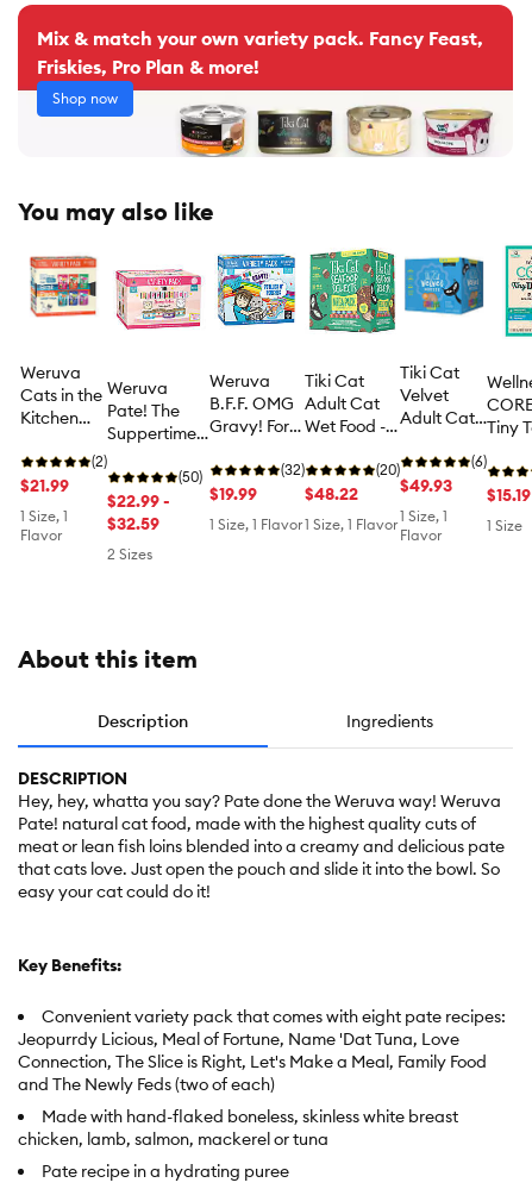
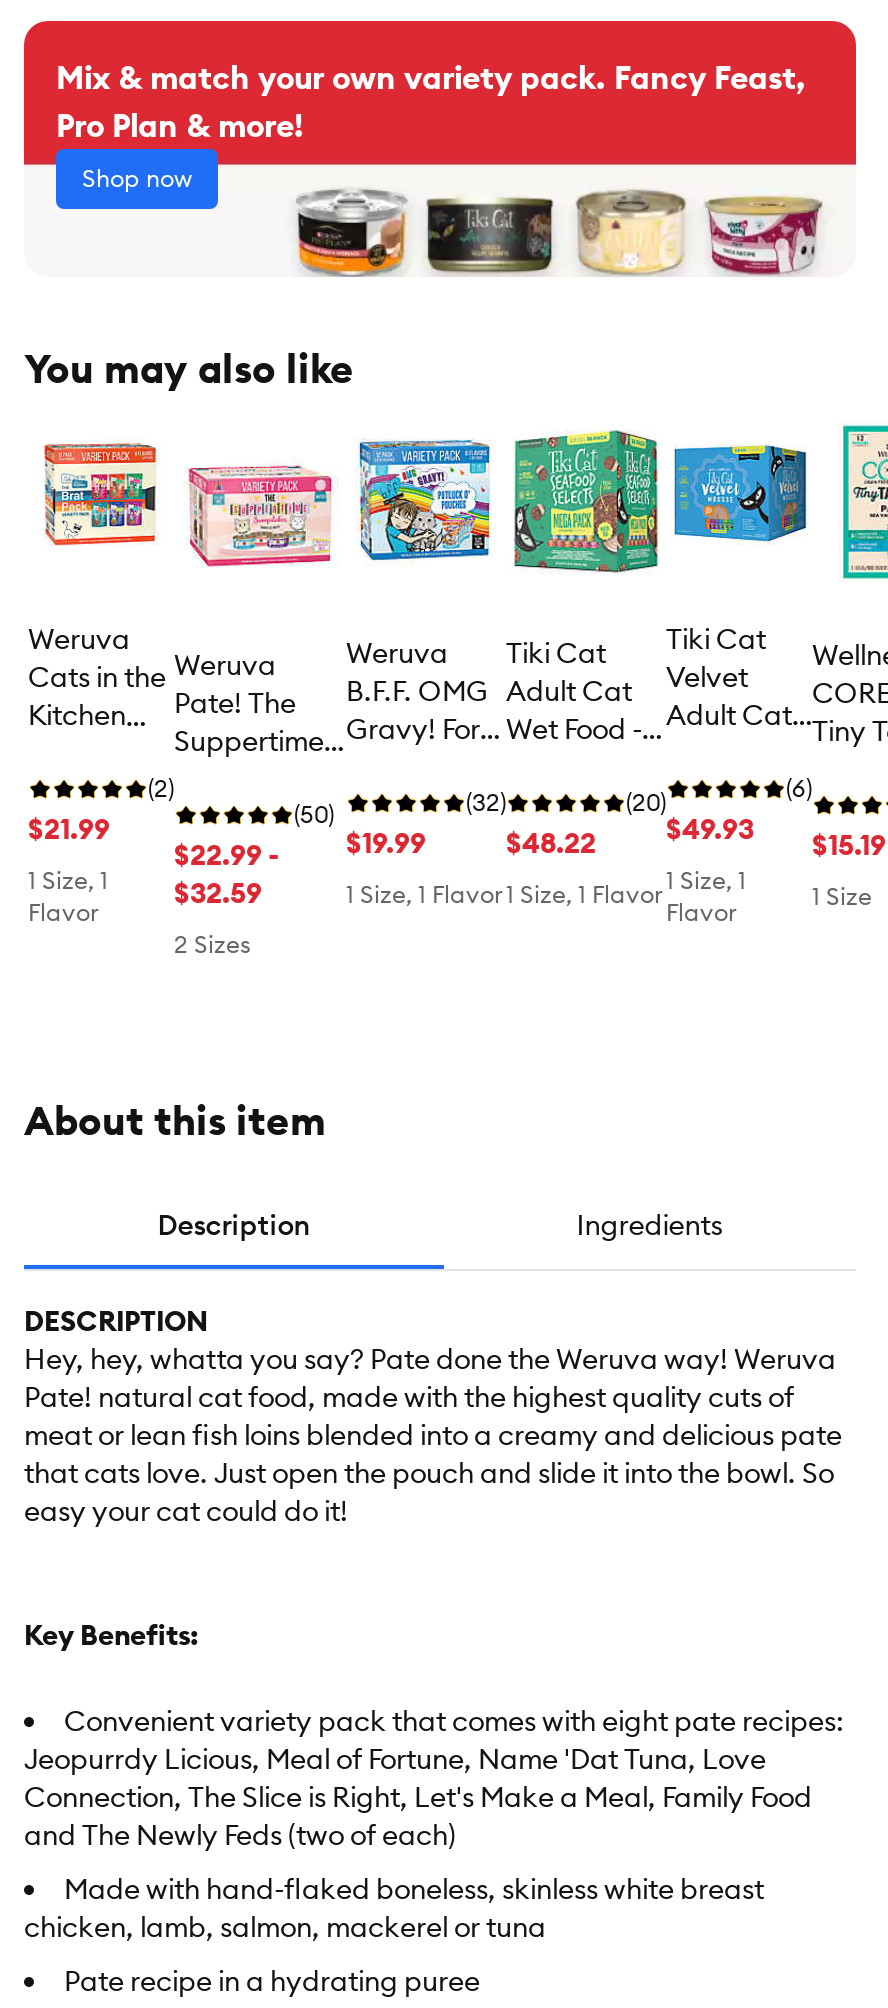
- Friskies, Pro Plan & more!
+ Pro Plan & more!
